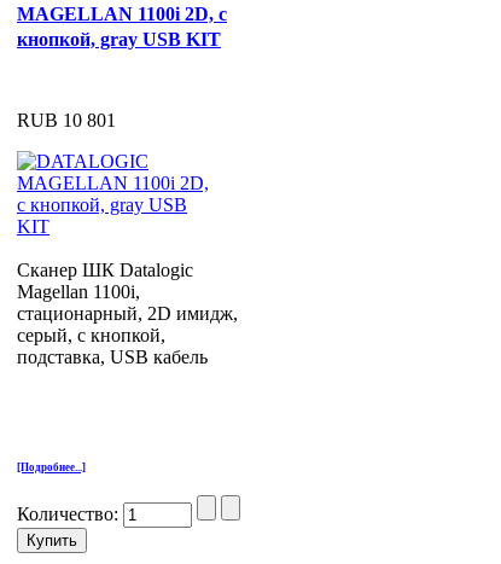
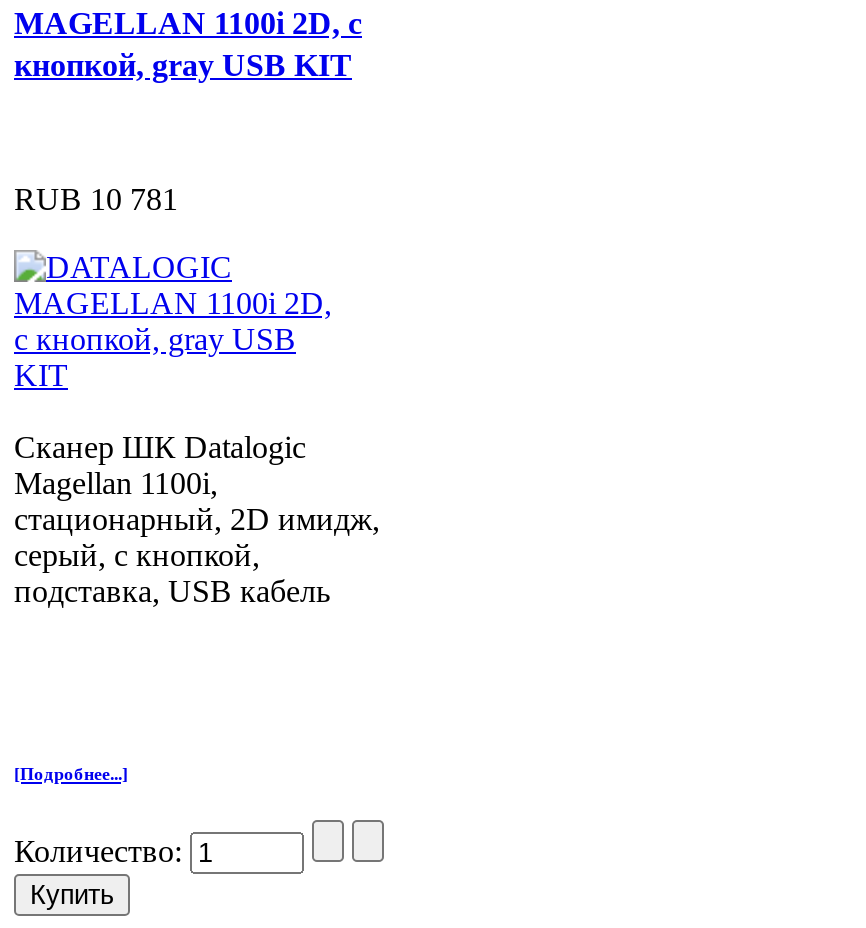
- RUB 10 801
+ RUB 10 781
